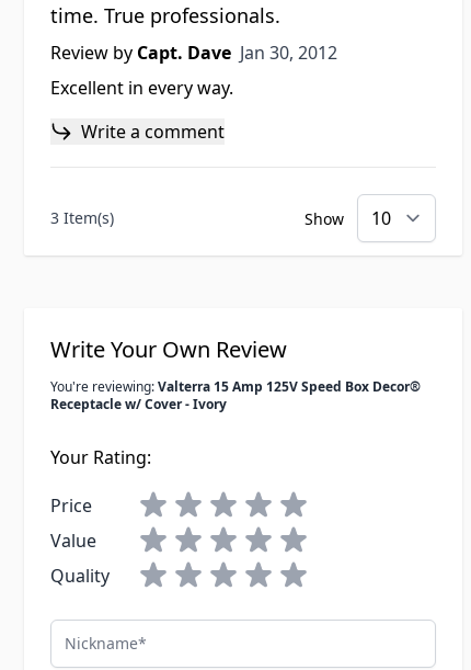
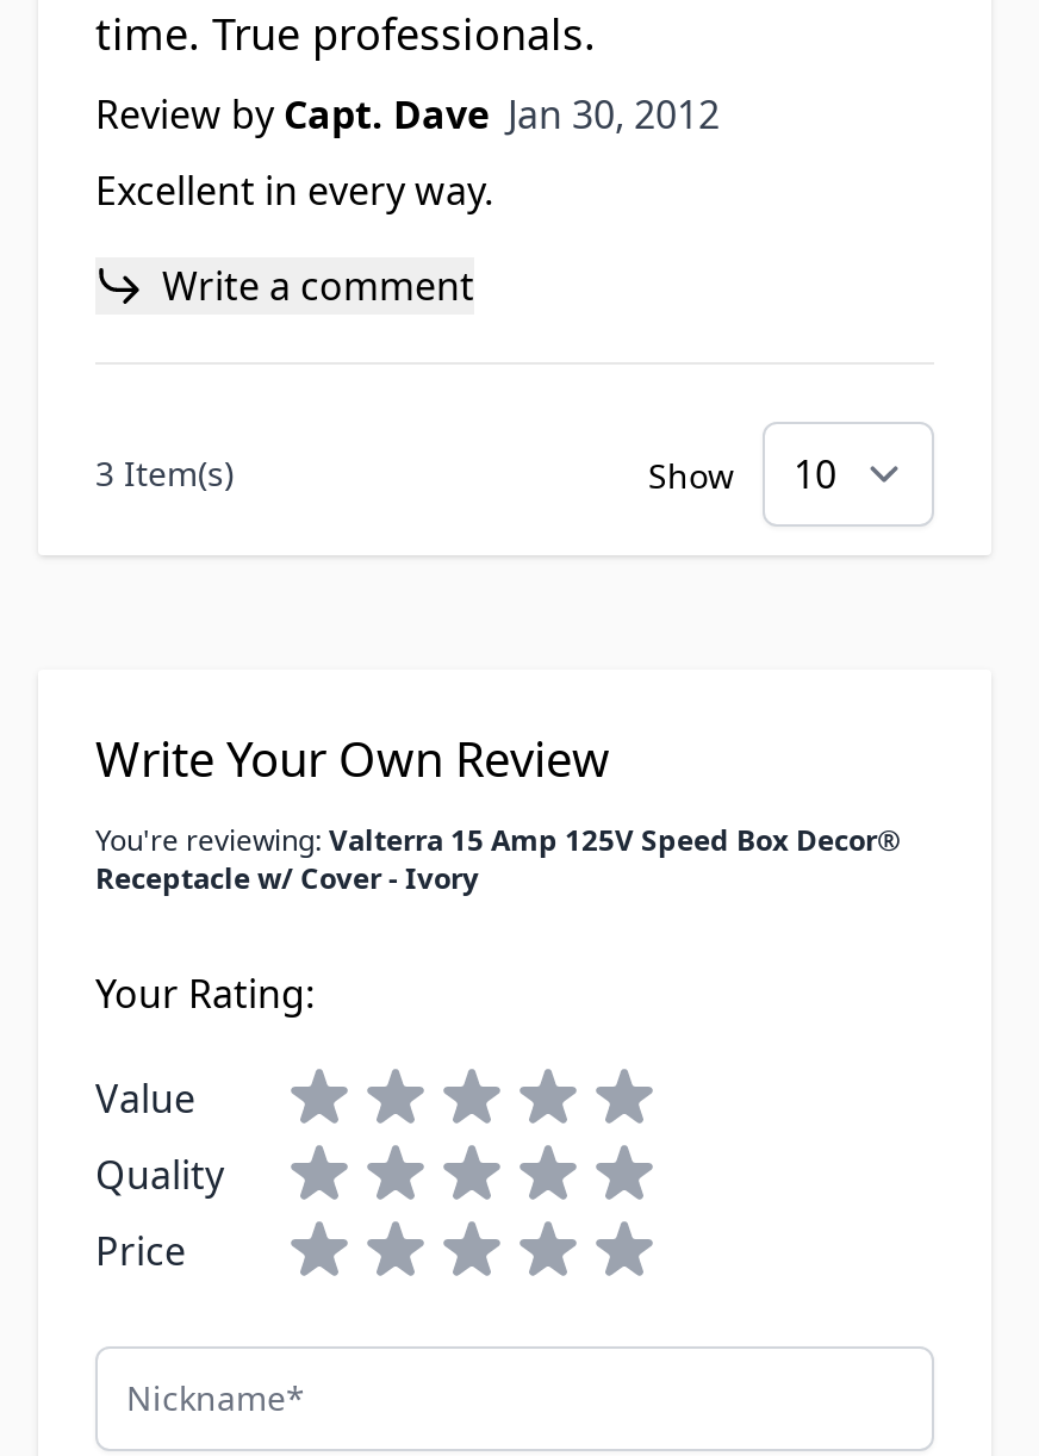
moved down: Price

moved up: Value | Quality
